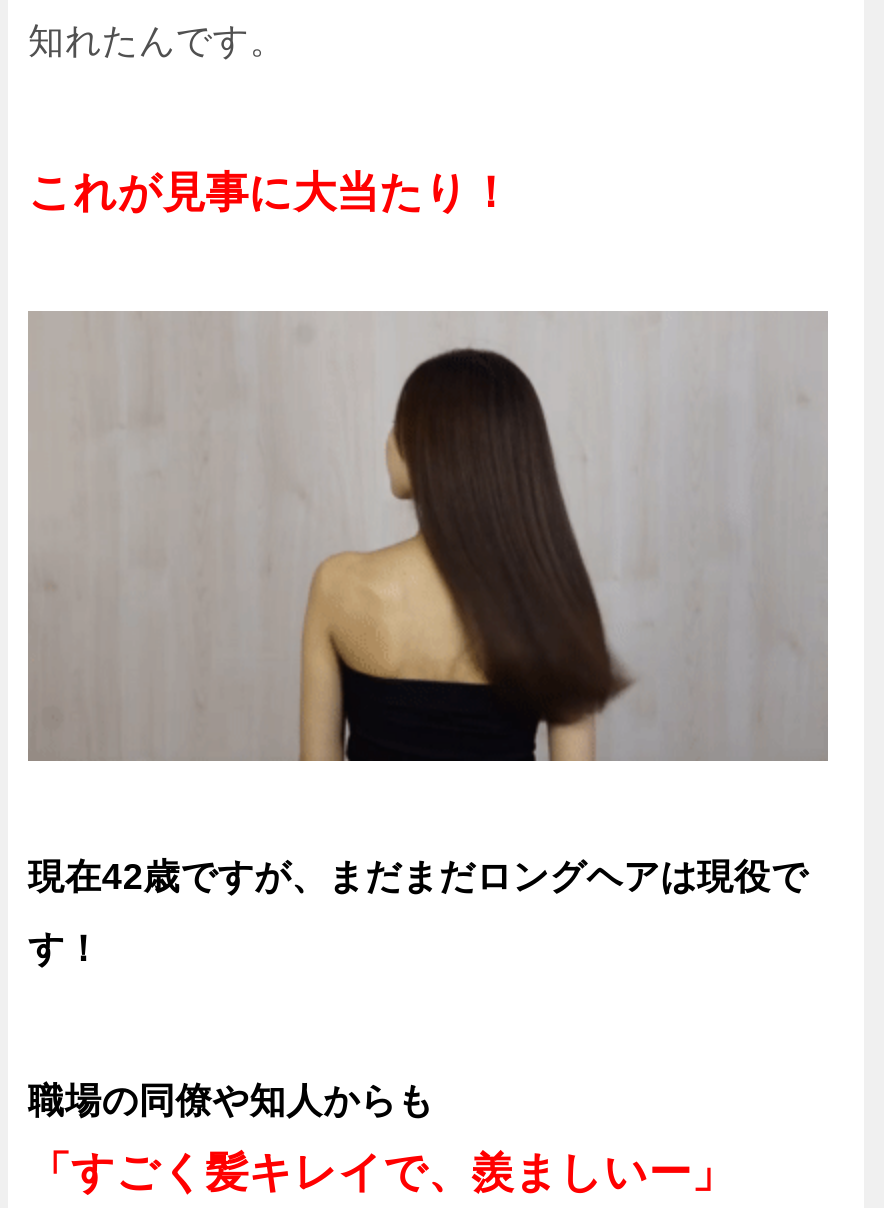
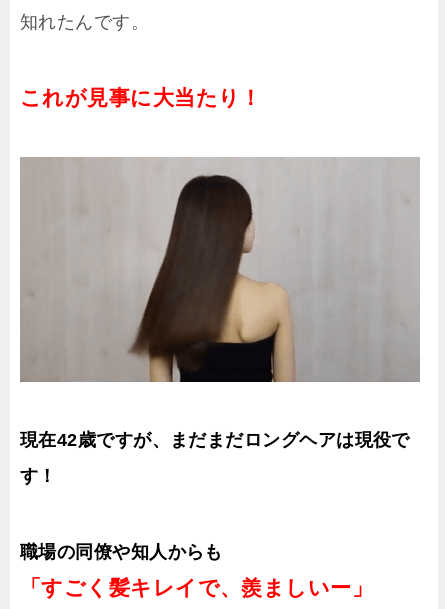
- [image]
+ [image]
